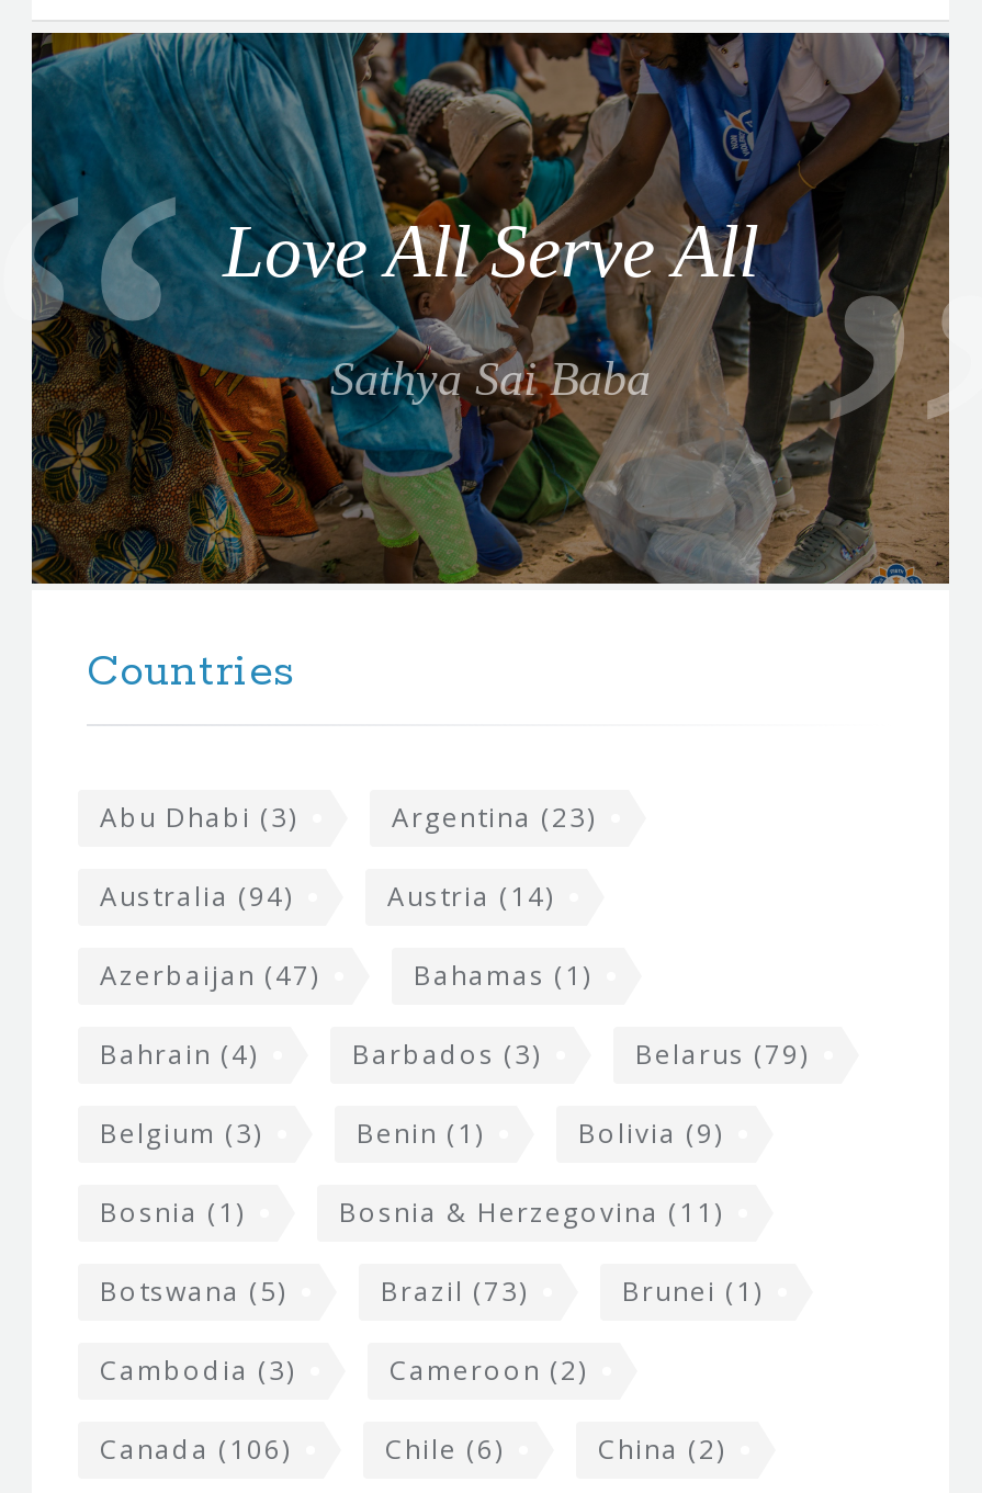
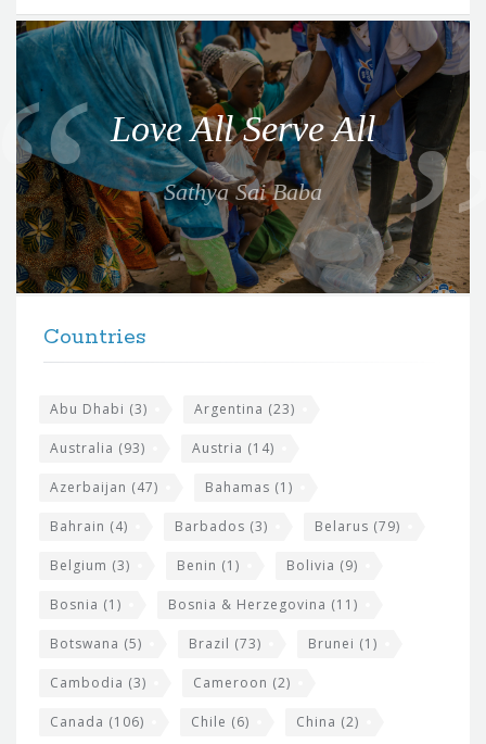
- Australia (94)
+ Australia (93)
